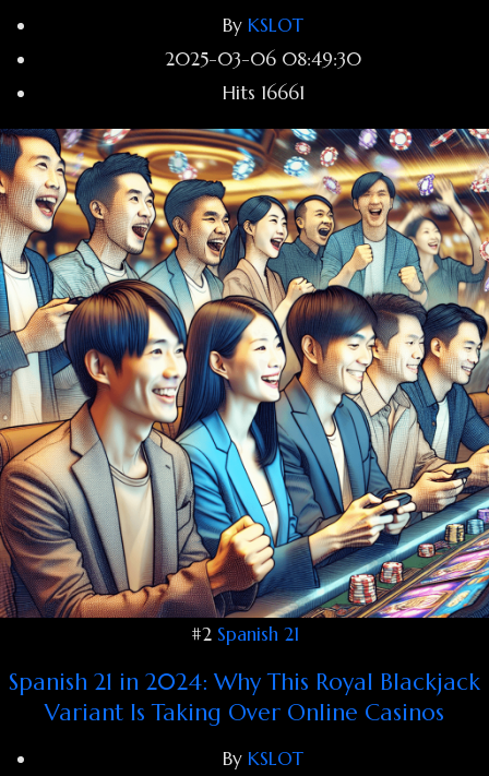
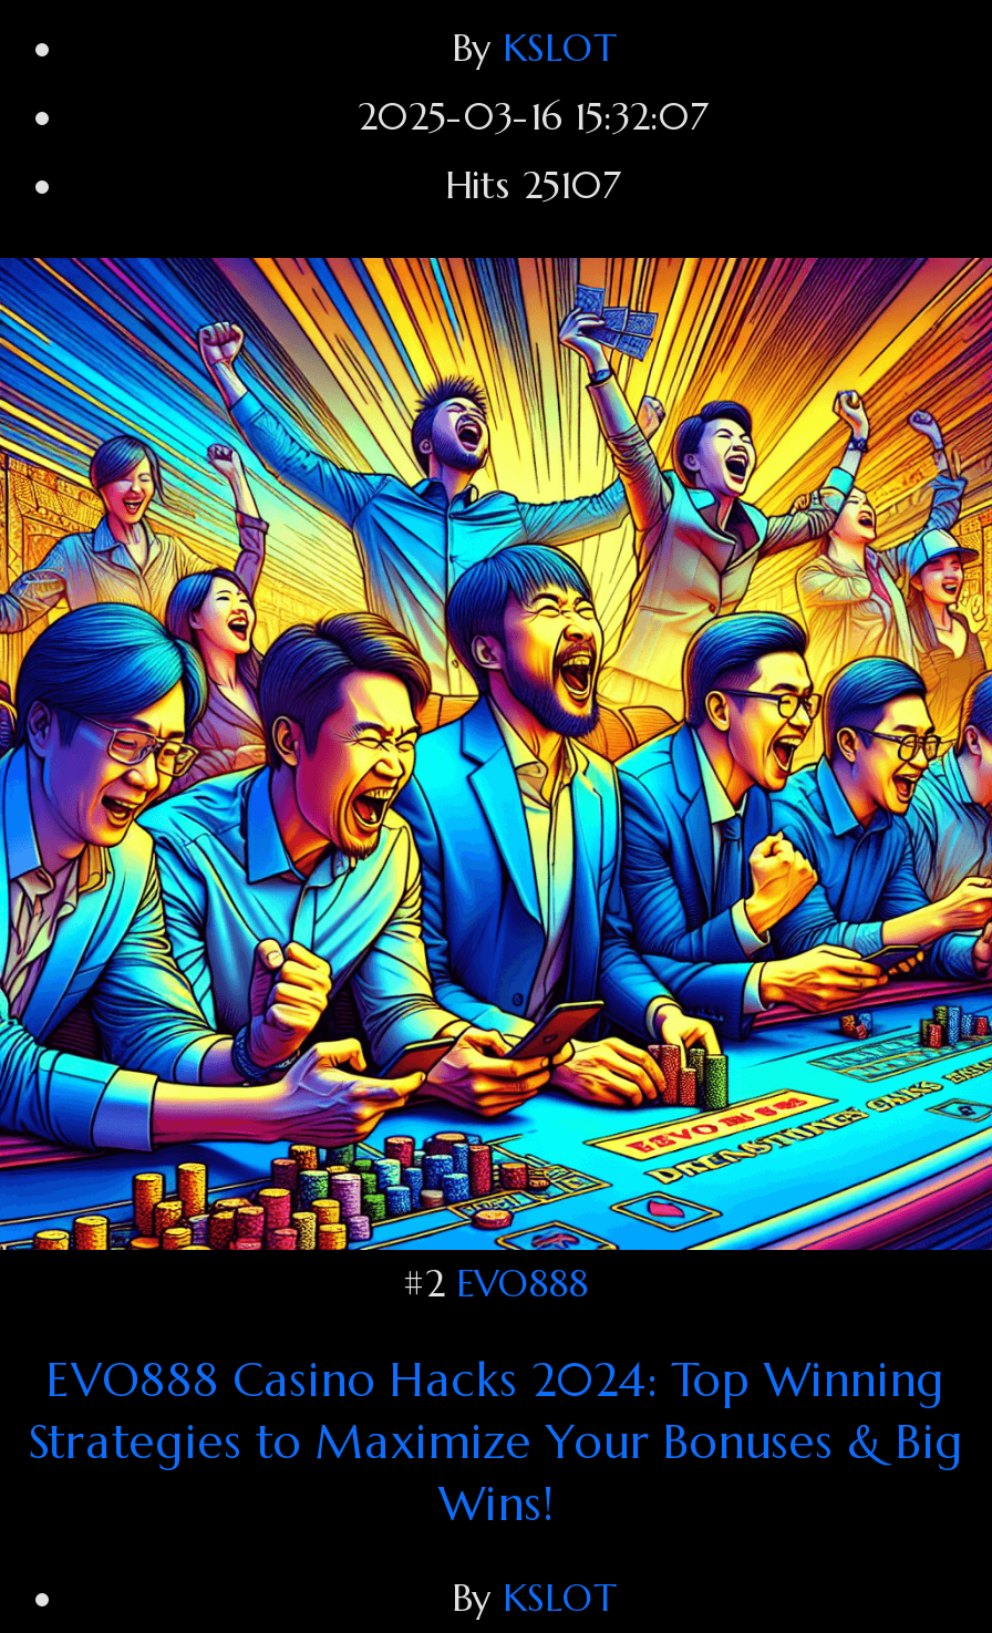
- 2025-03-06 08:49:30
- Hits 16661
+ 2025-03-16 15:32:07
+ Hits 25107

- [image]
- #2 Spanish 21
+ [image]
+ #2 EVO888

- Spanish 21 in 2024: Why This Royal Blackjack
- Variant Is Taking Over Online Casinos
+ EVO888 Casino Hacks 2024: Top Winning
+ Strategies to Maximize Your Bonuses & Big
+ Wins!
